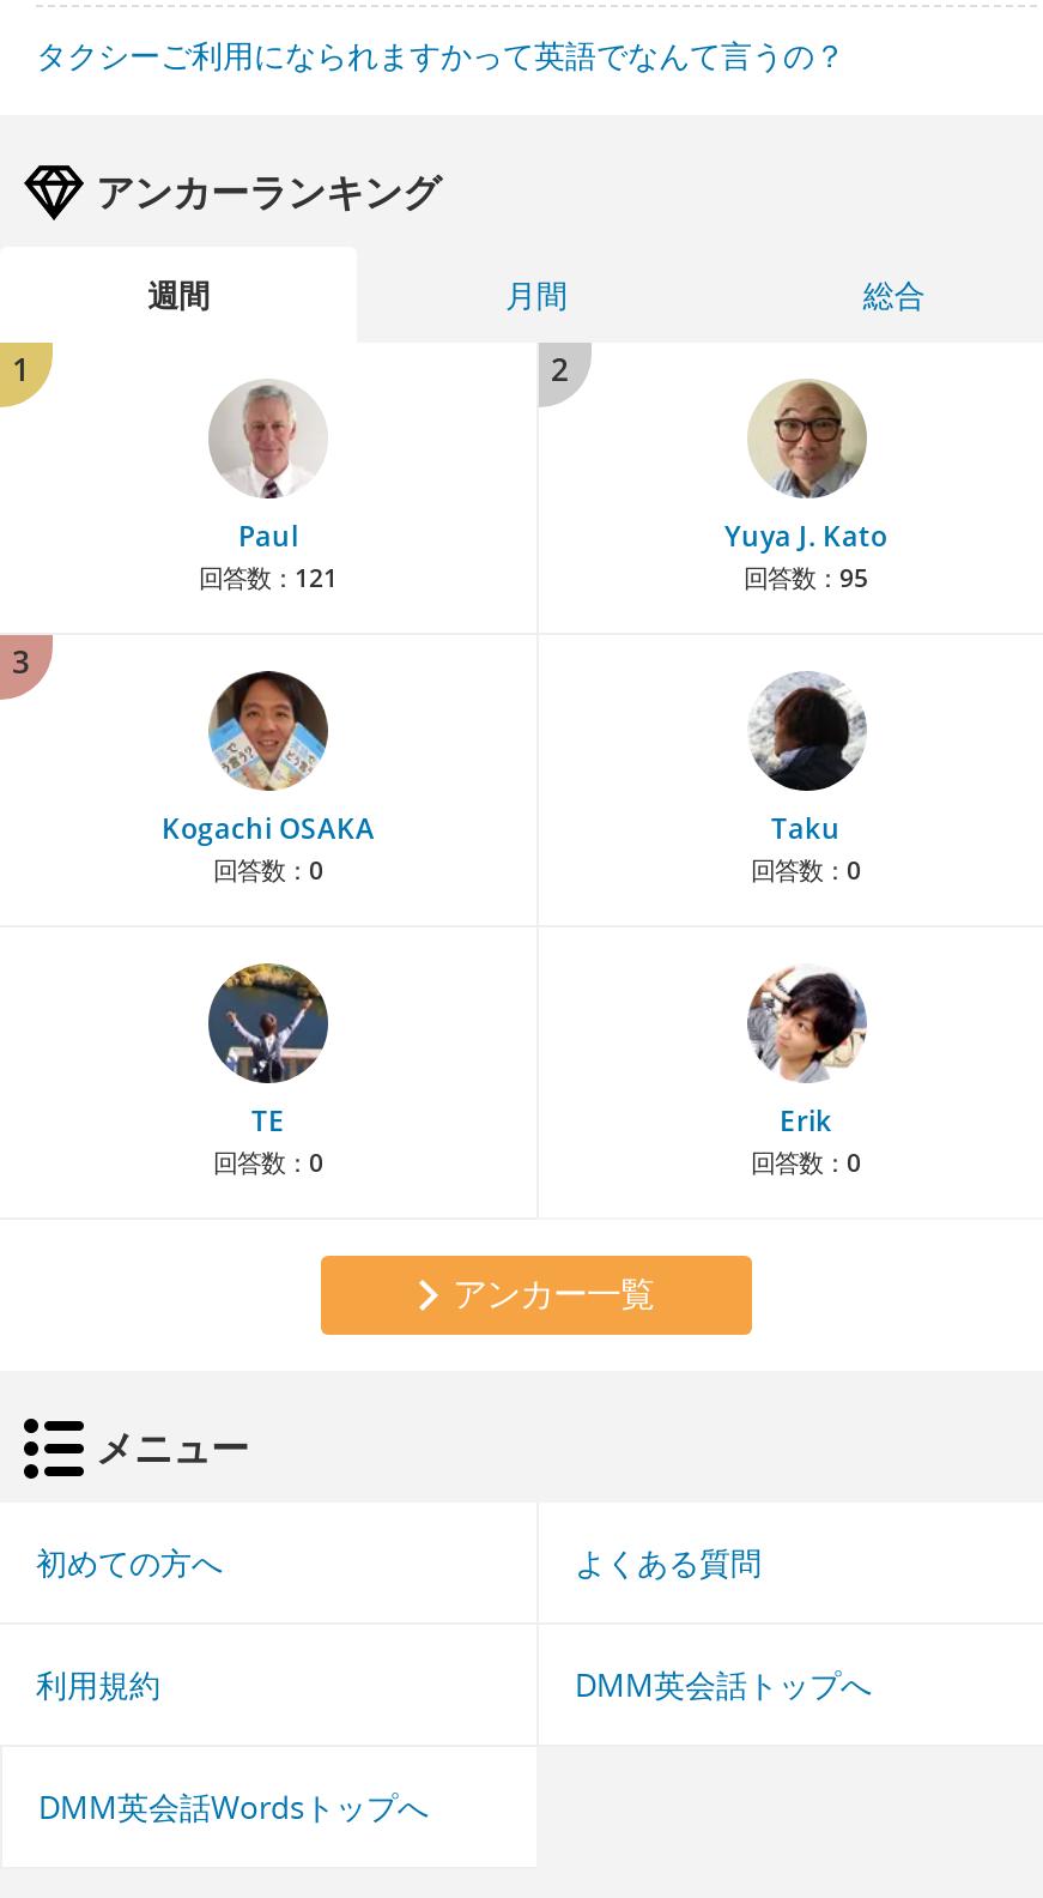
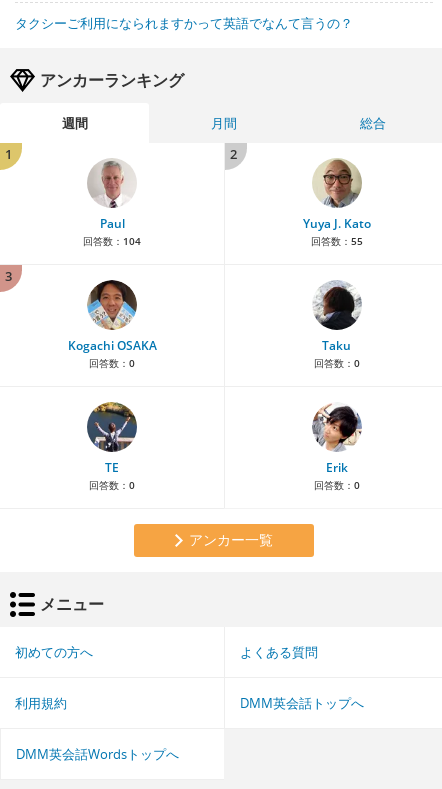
- 回答数：121
+ 回答数：104

- 回答数：95
+ 回答数：55
